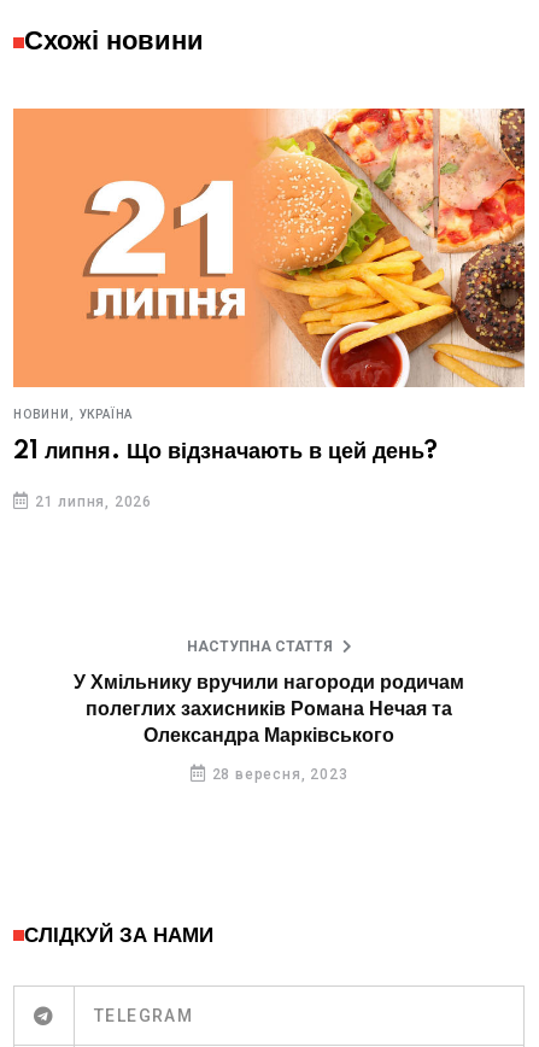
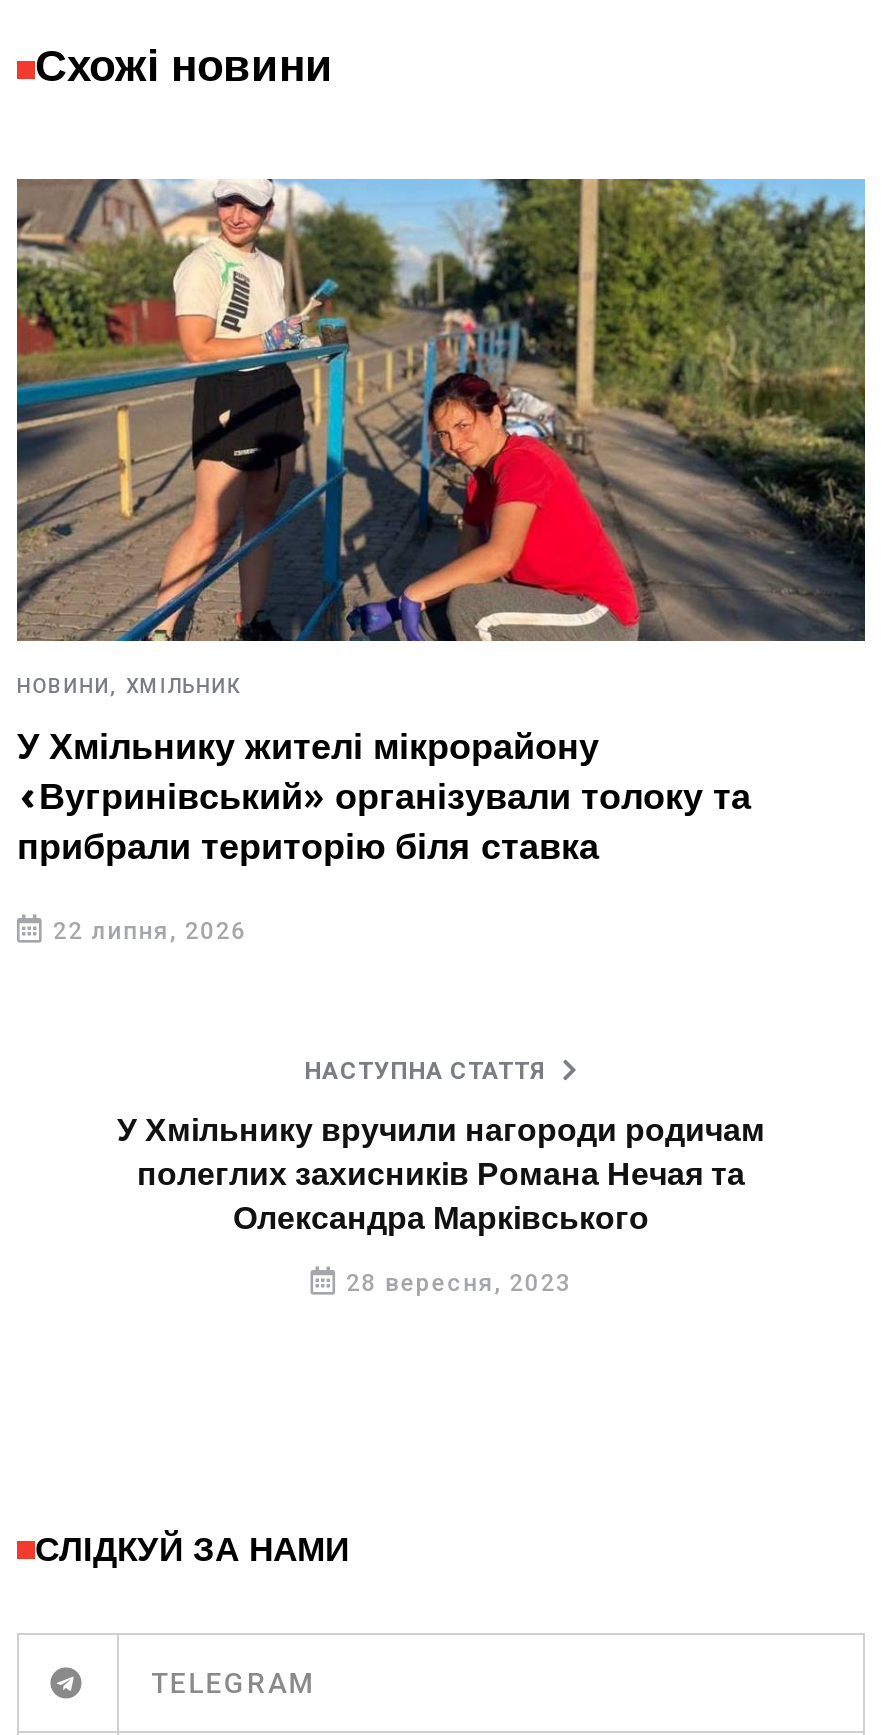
- [image]
- НОВИНИ, УКРАЇНА
+ [image]
+ НОВИНИ, ХМІЛЬНИК

- 21 липня. Що відзначають в цей день?
+ У Хмільнику жителі мікрорайону
+ «Вугринівський» організували толоку та
+ прибрали територію біля ставка

- 21 липня, 2026
+ 22 липня, 2026
